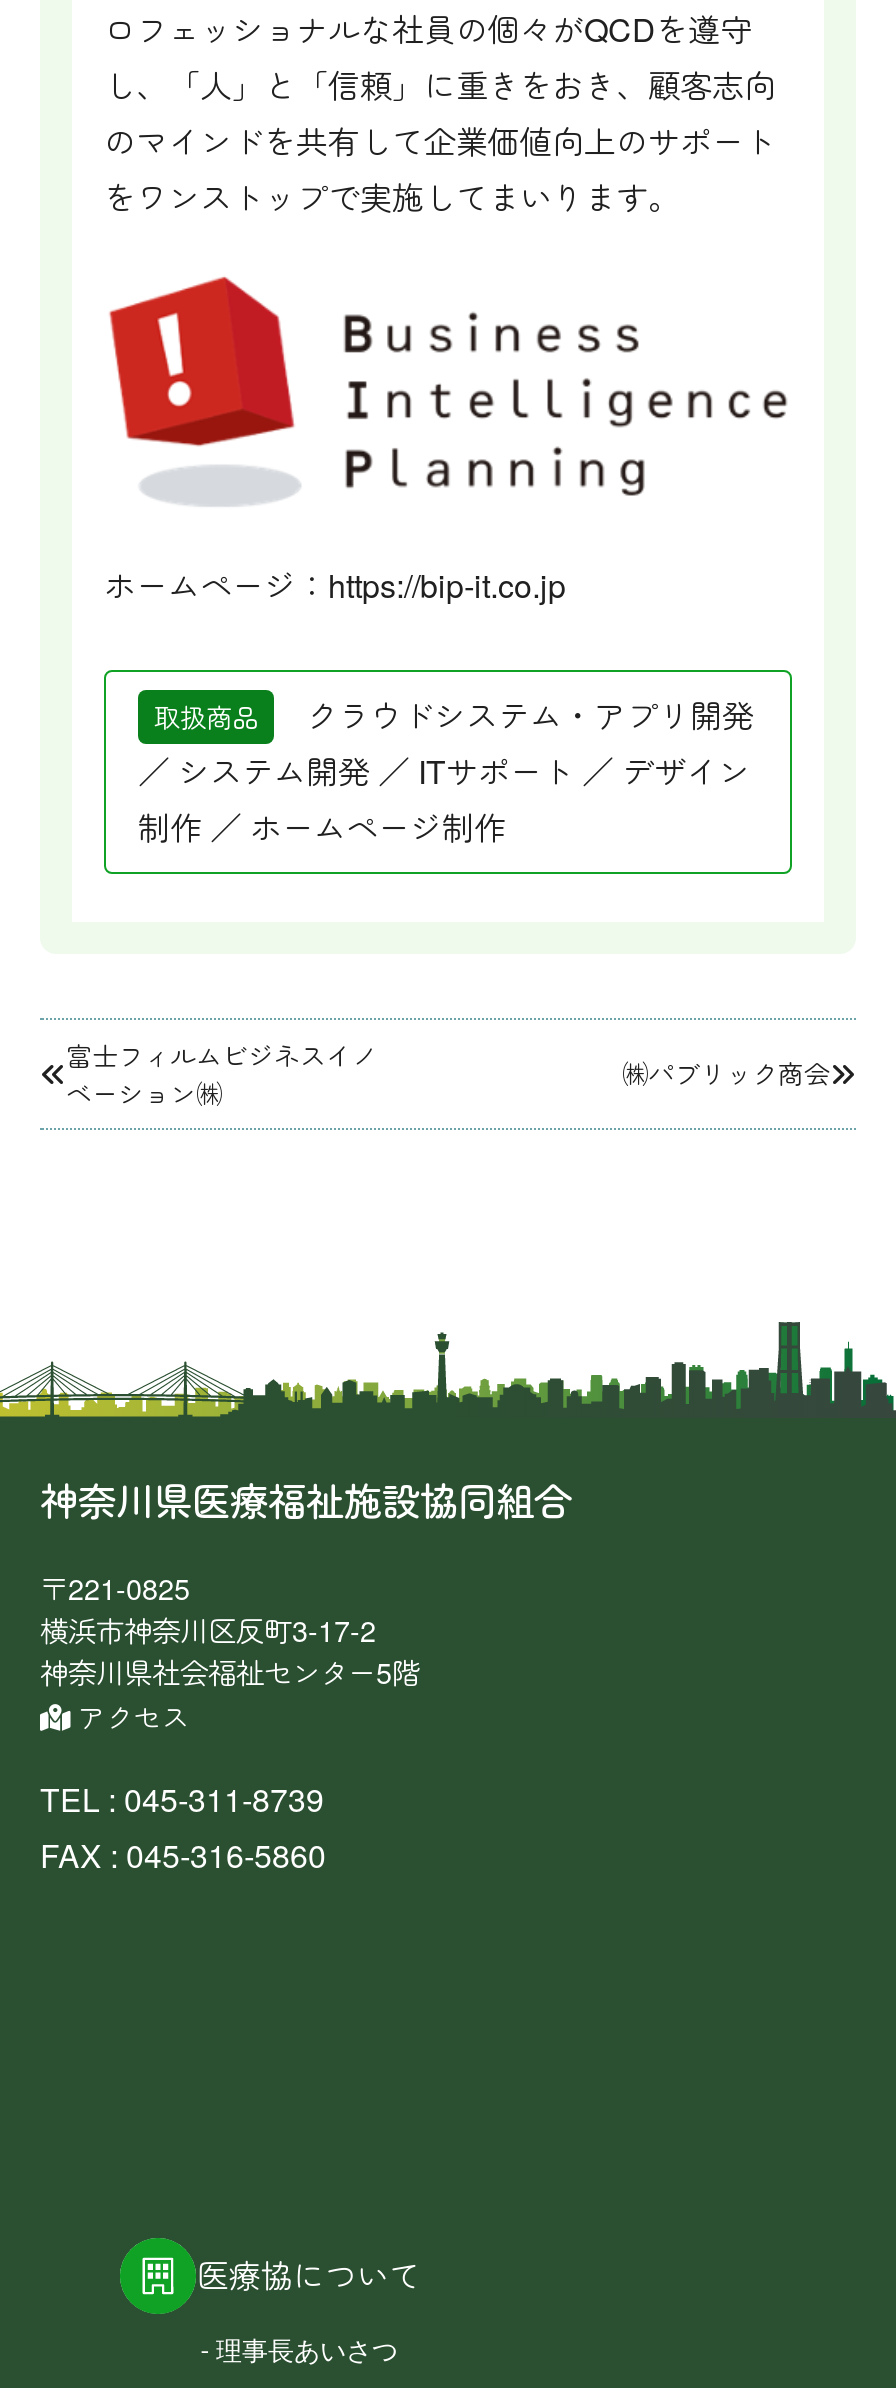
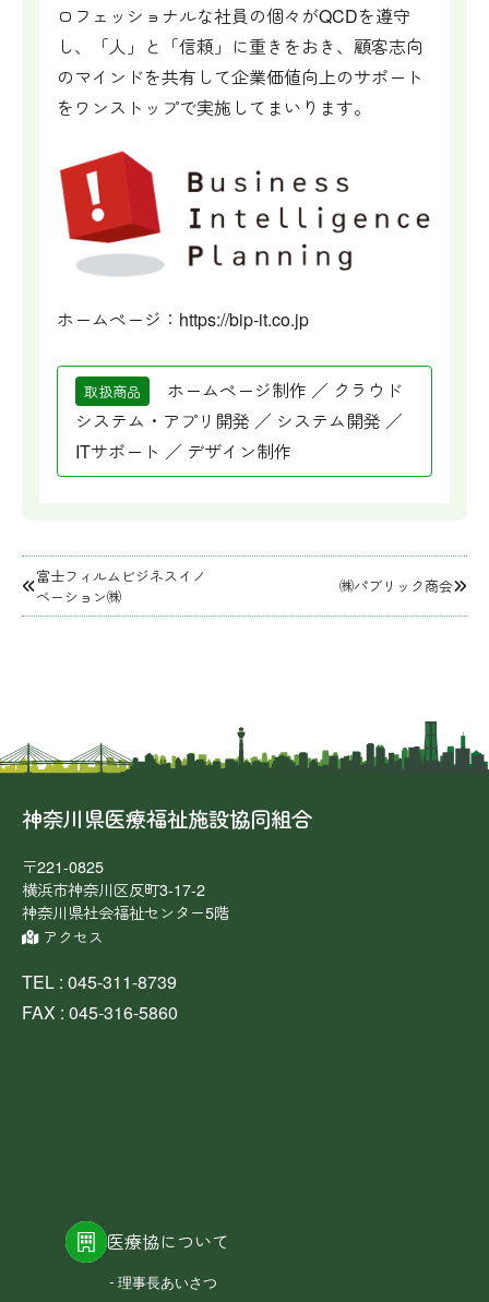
- クラウドシステム・アプリ開発
- ／ システム開発 ／ ITサポート ／ デザイン
- 制作 ／ ホームページ制作
+ ホームページ制作 ／ クラウド
+ システム・アプリ開発 ／ システム開発 ／
+ ITサポート ／ デザイン制作
